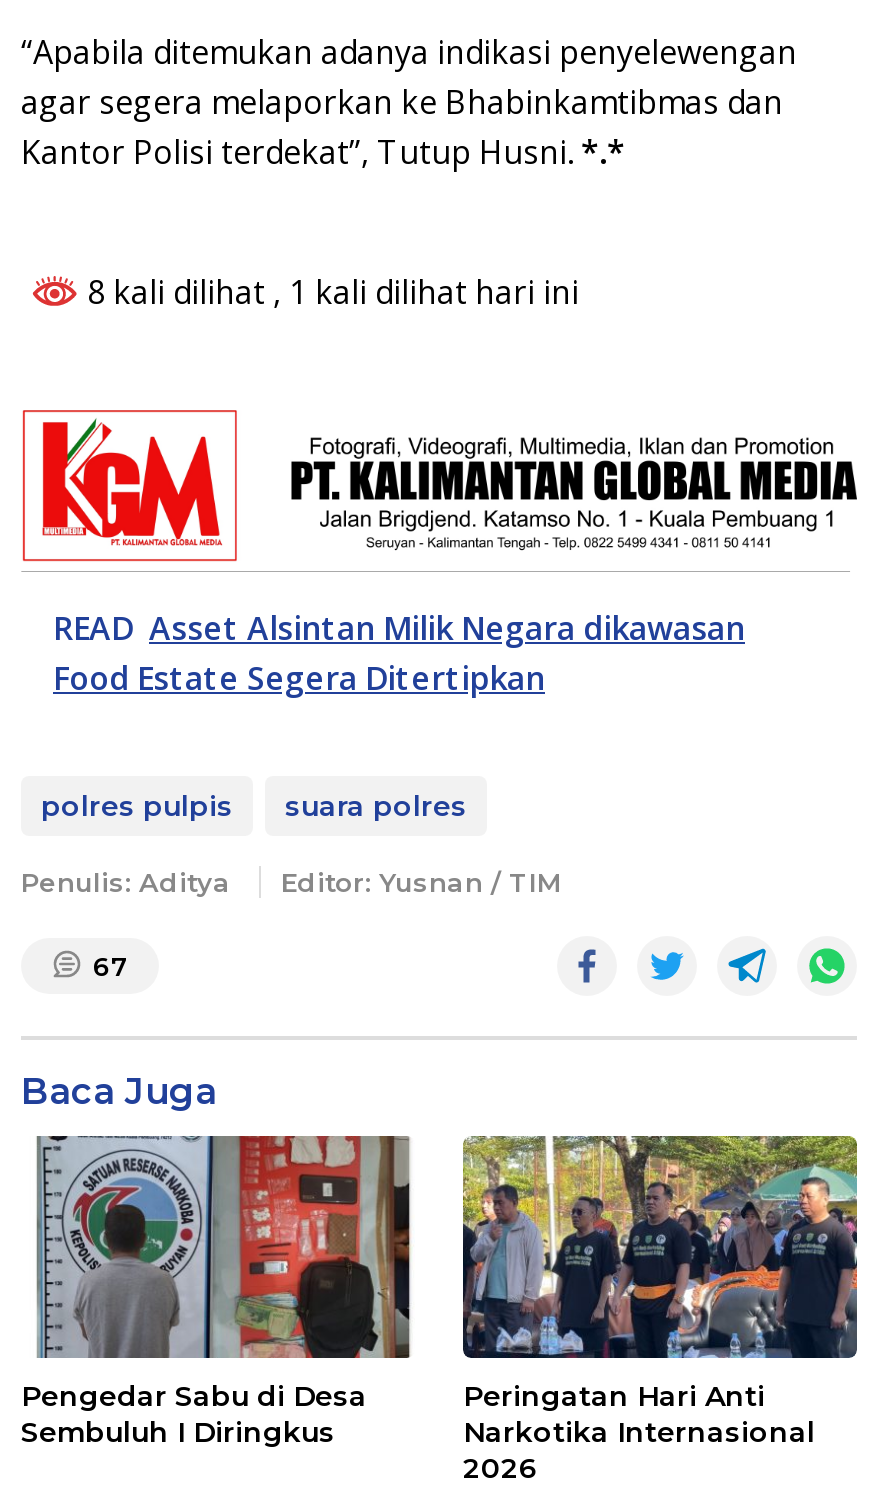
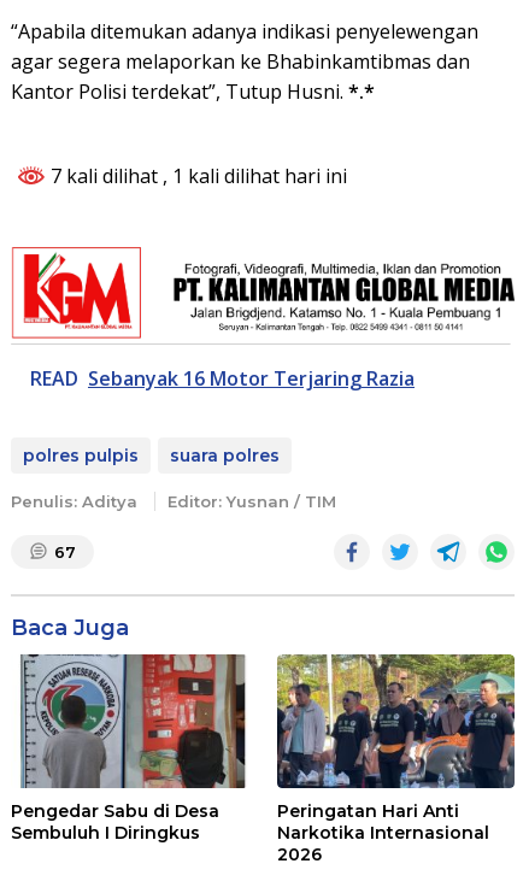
- 8 kali dilihat, 1 kali dilihat hari ini
+ 7 kali dilihat, 1 kali dilihat hari ini

- READ Asset Alsintan Milik Negara dikawasan
- Food Estate Segera Ditertipkan
+ READ Sebanyak 16 Motor Terjaring Razia
